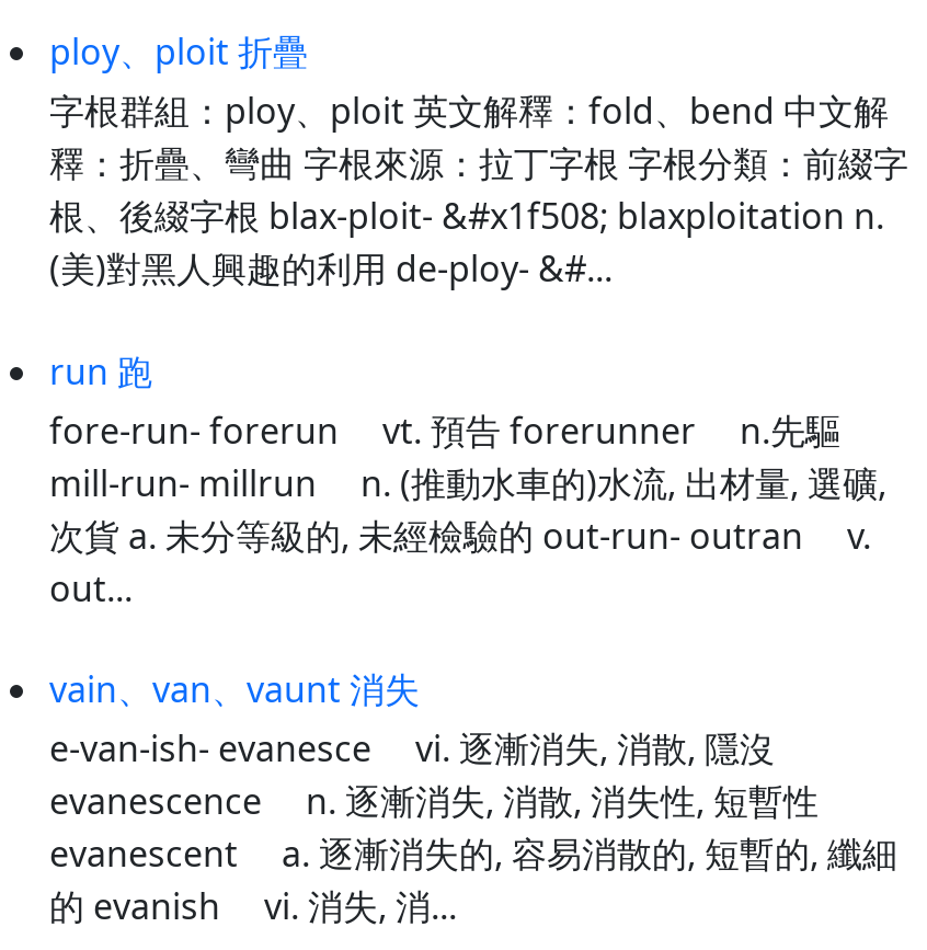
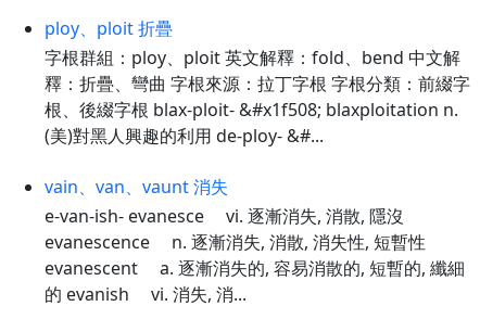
- run 跑
- fore-run- forerun vt. 預告 forerunner n.先驅
- mill-run- millrun n. (推動水車的)水流, 出材量, 選礦,
- 次貨 a. 未分等級的, 未經檢驗的 out-run- outran v.
- out...
